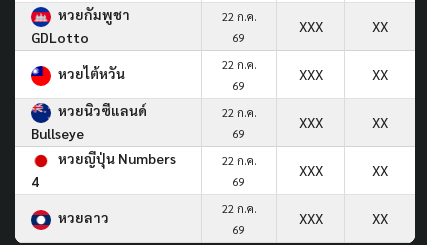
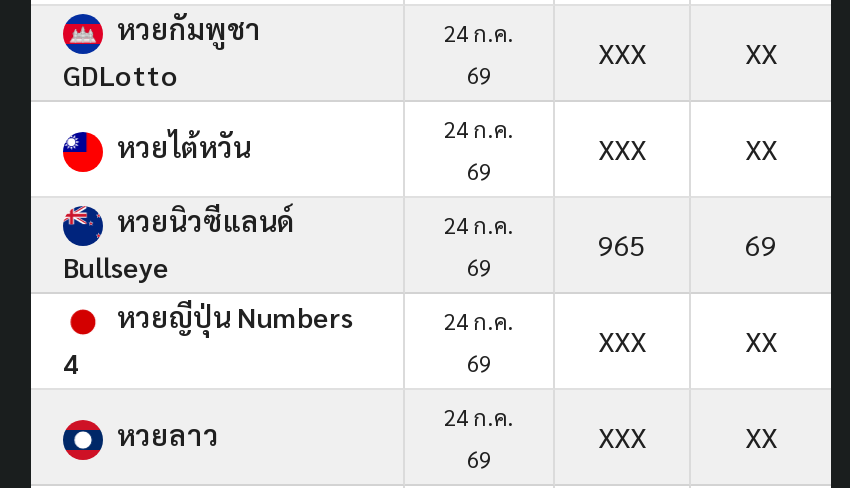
- 22 ก.ค.
+ 24 ก.ค.

- 22 ก.ค.
+ 24 ก.ค.

- 22 ก.ค.
+ 24 ก.ค.

- XXX
- XX
+ 965
+ 69

- 22 ก.ค.
+ 24 ก.ค.

- 22 ก.ค.
+ 24 ก.ค.
